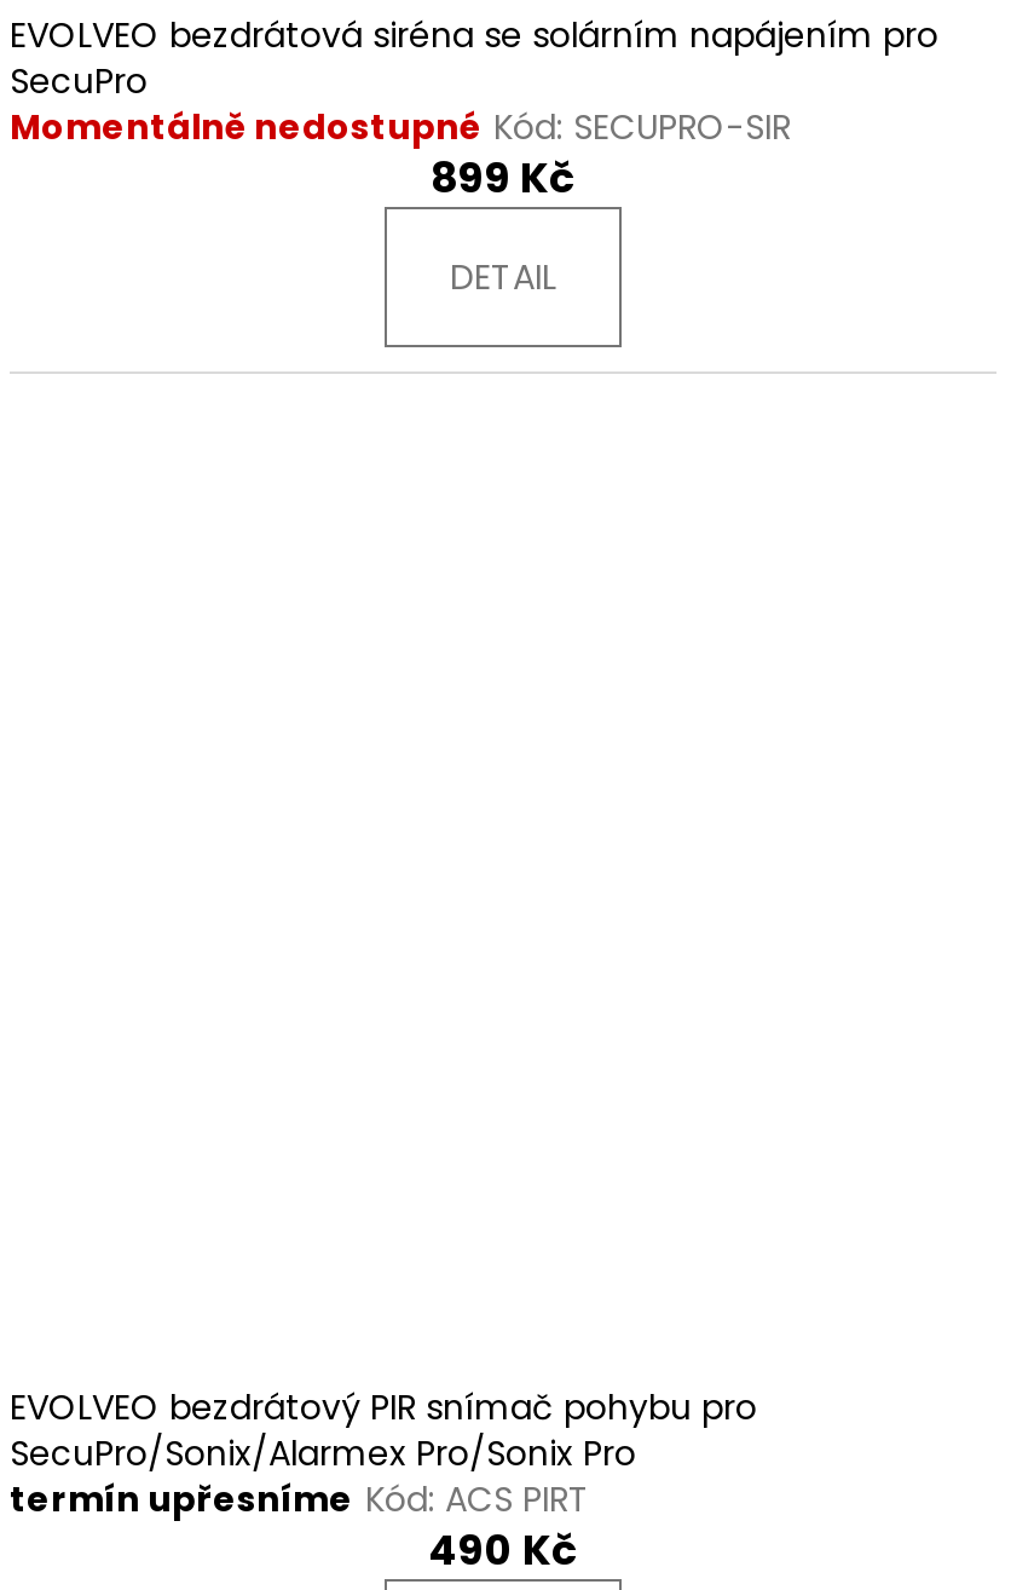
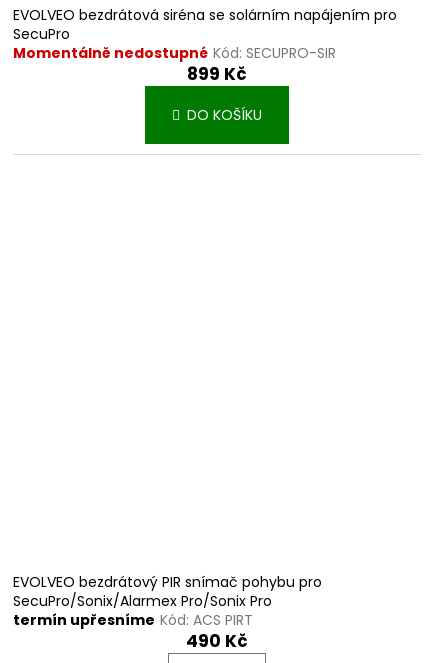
- DETAIL
+ DO KOŠÍKU
